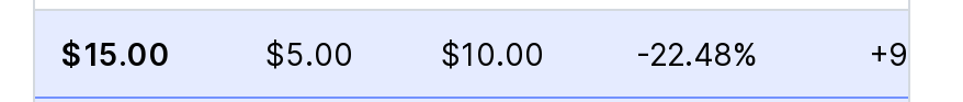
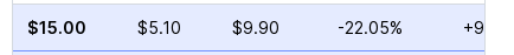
- $5.00
+ $5.10

- $10.00
+ $9.90

- -22.48%
+ -22.05%
